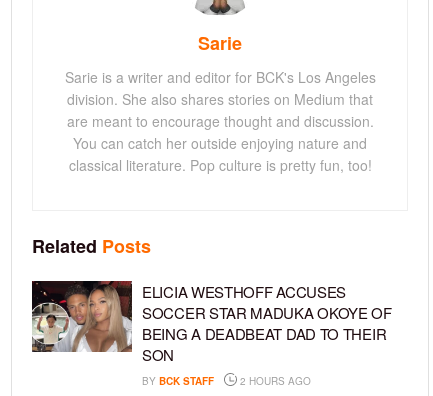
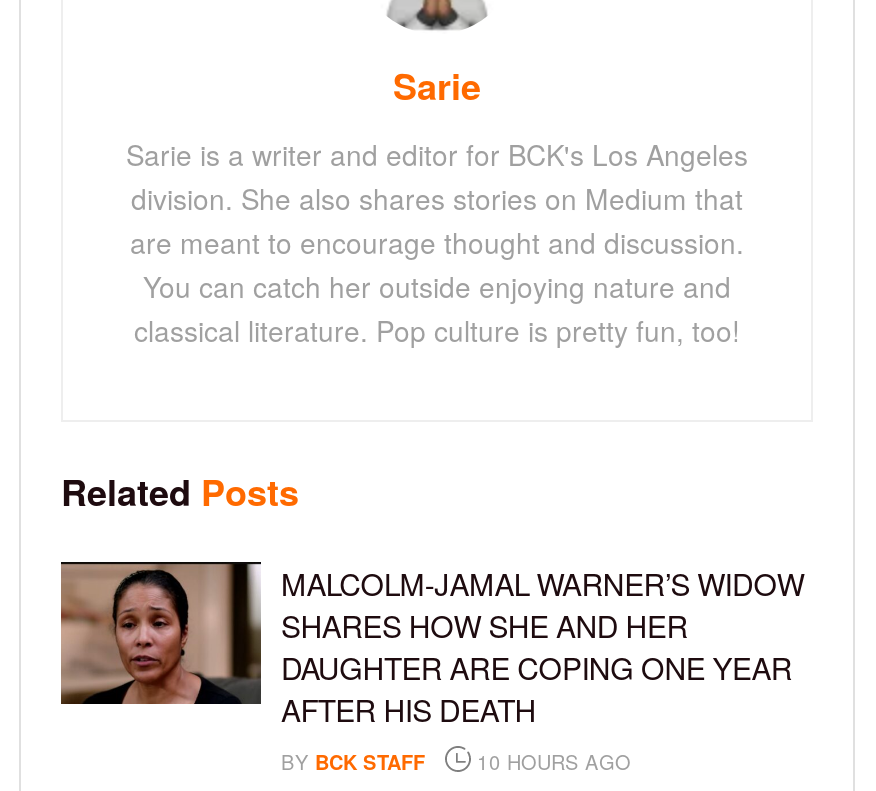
- [image]
- ELICIA WESTHOFF ACCUSES
- SOCCER STAR MADUKA OKOYE OF
- BEING A DEADBEAT DAD TO THEIR
- SON
+ [image]
+ MALCOLM-JAMAL WARNER’S WIDOW
+ SHARES HOW SHE AND HER
+ DAUGHTER ARE COPING ONE YEAR
+ AFTER HIS DEATH

- BY BCK STAFF 2 HOURS AGO
+ BY BCK STAFF 10 HOURS AGO
